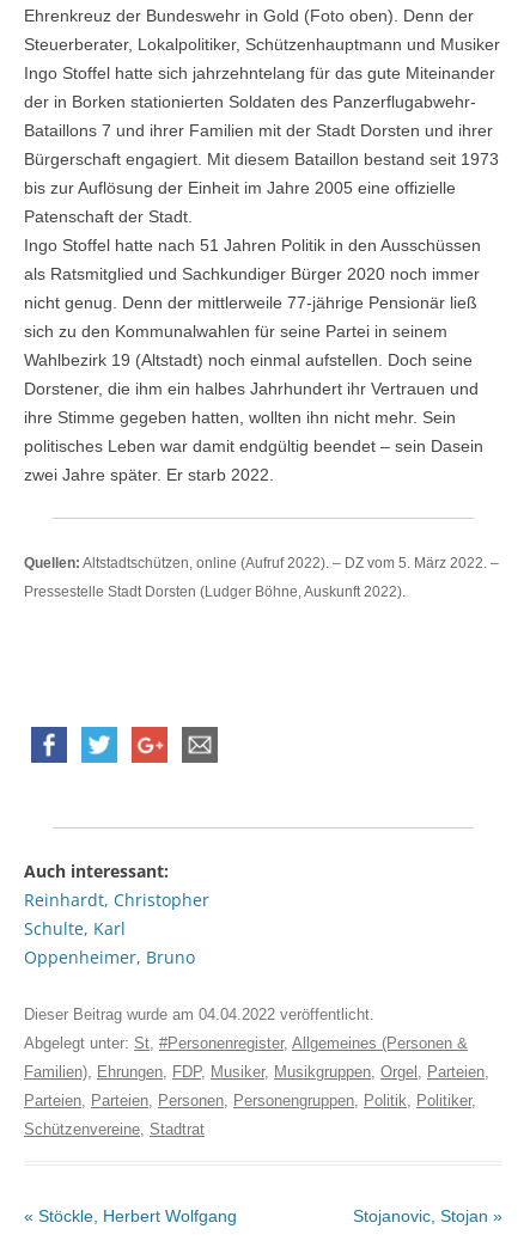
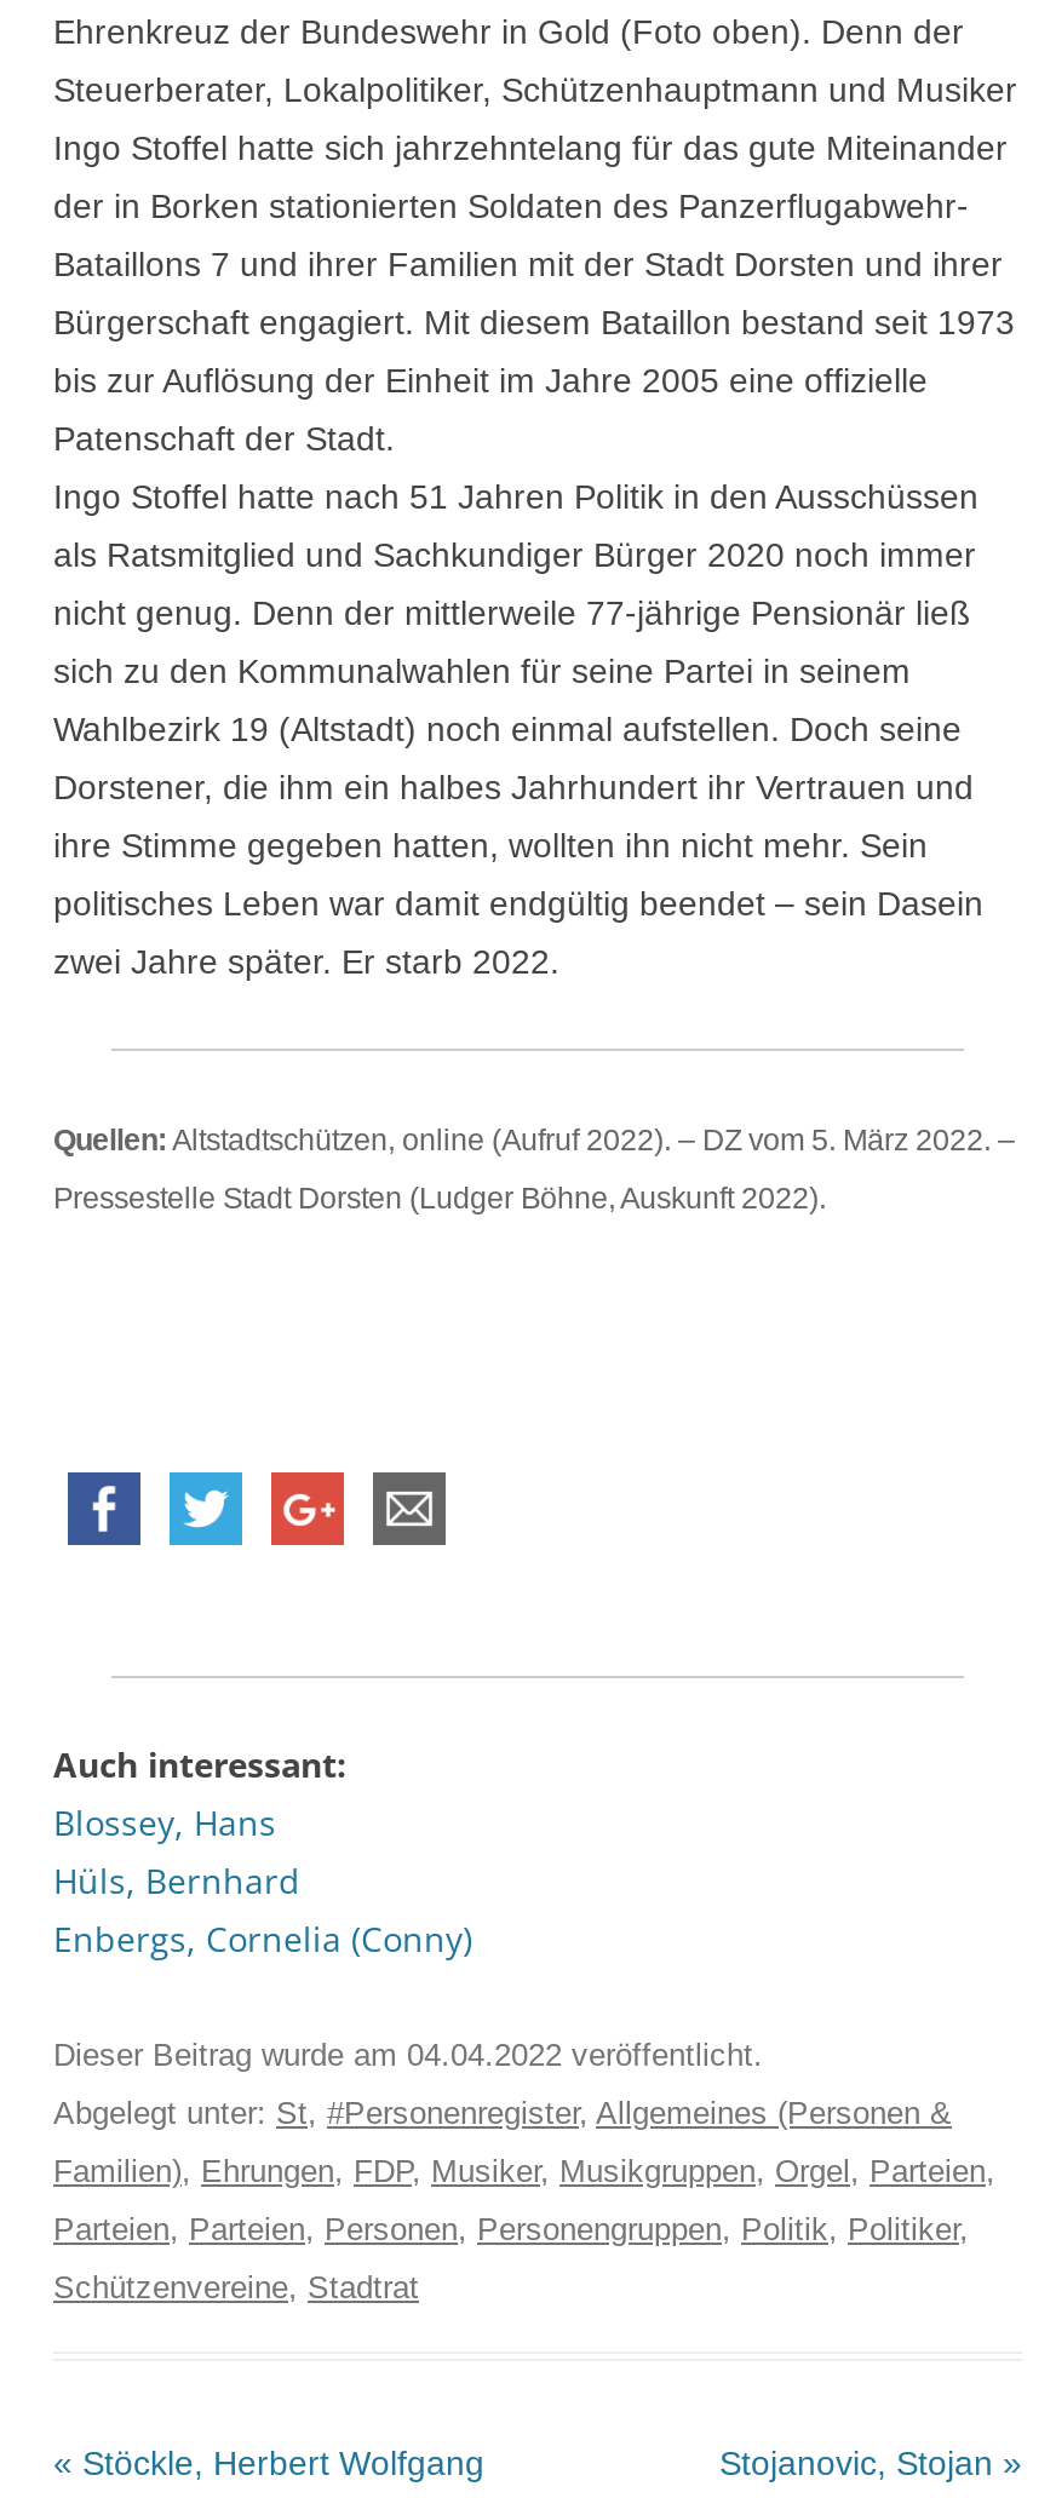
- Reinhardt, Christopher
- Schulte, Karl
- Oppenheimer, Bruno
+ Blossey, Hans
+ Hüls, Bernhard
+ Enbergs, Cornelia (Conny)
